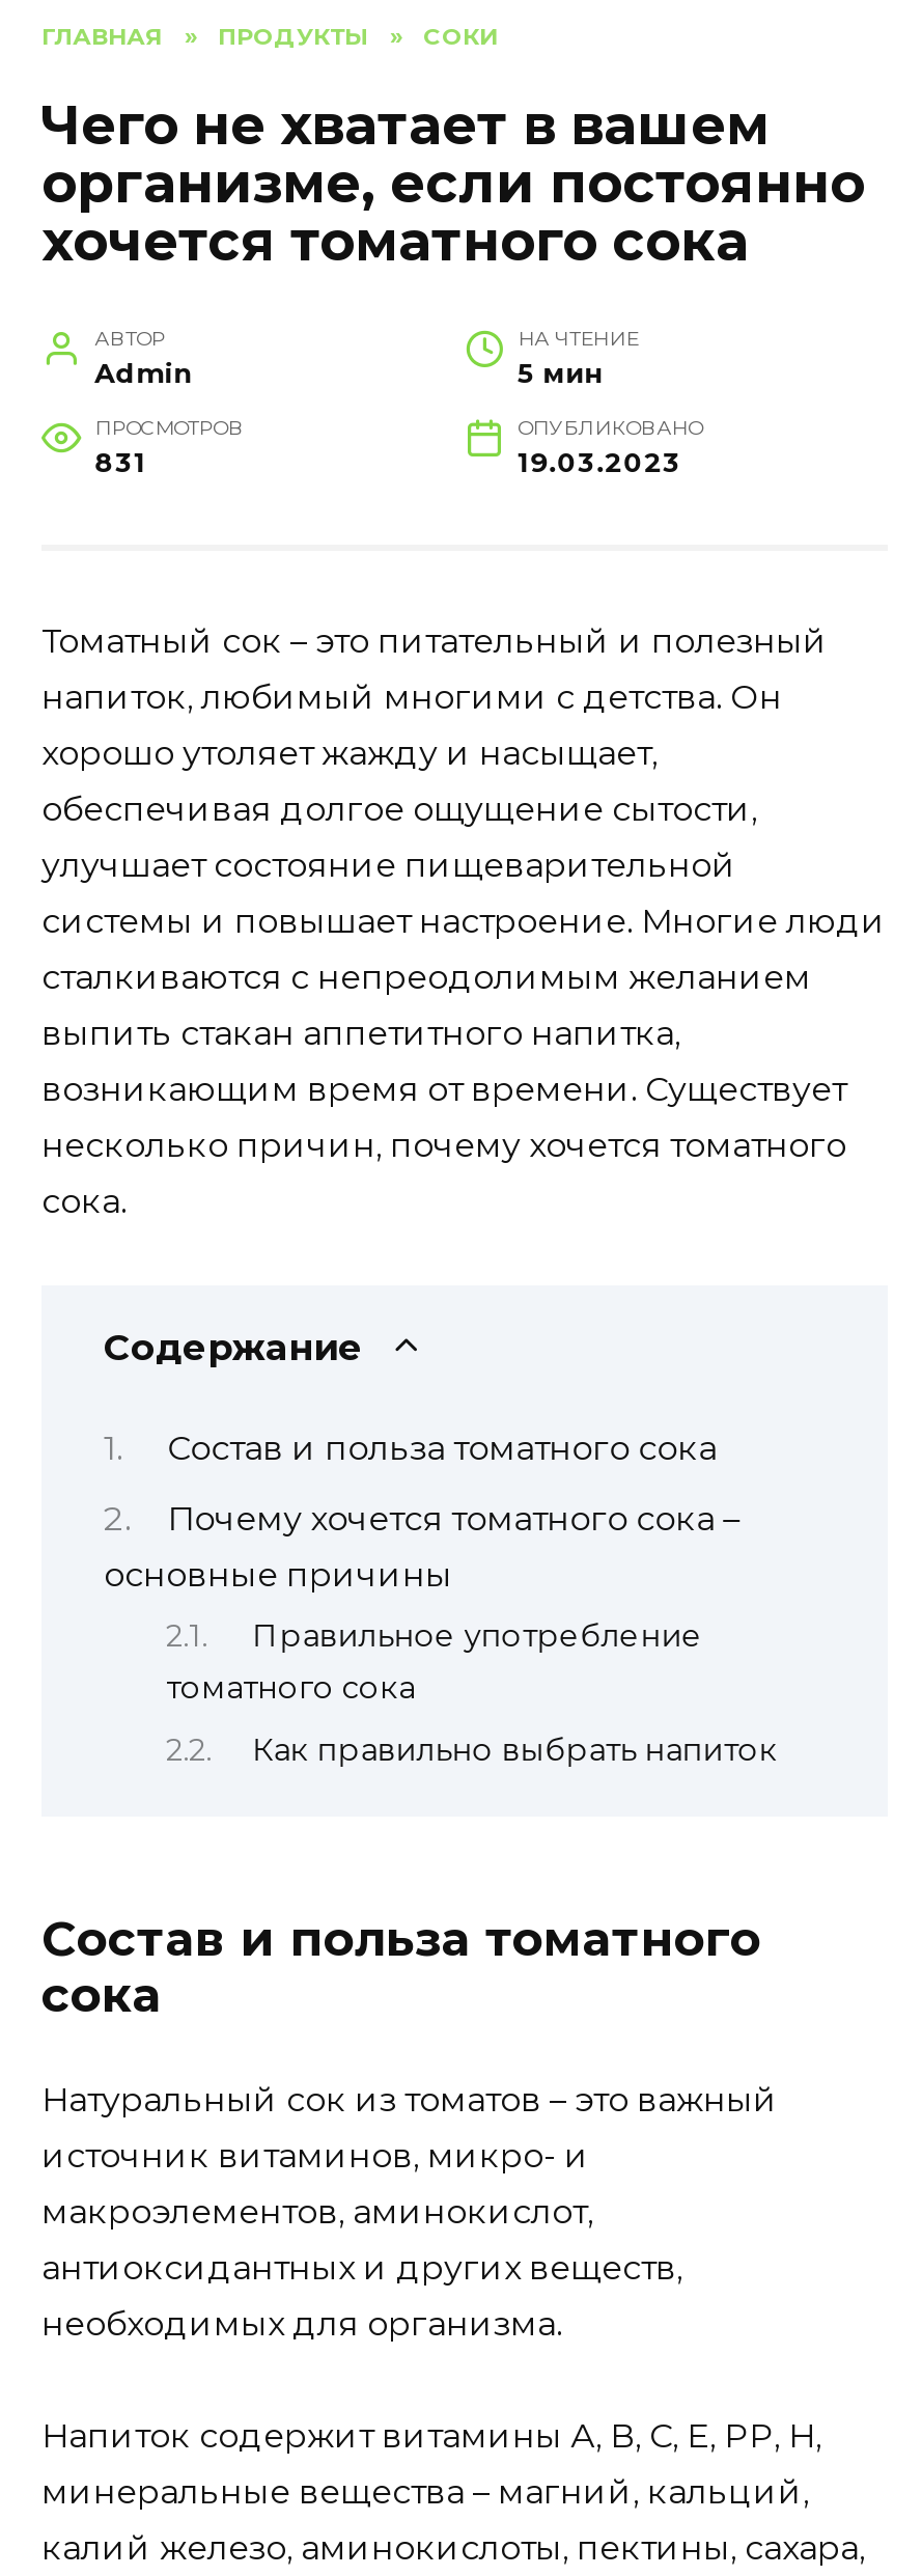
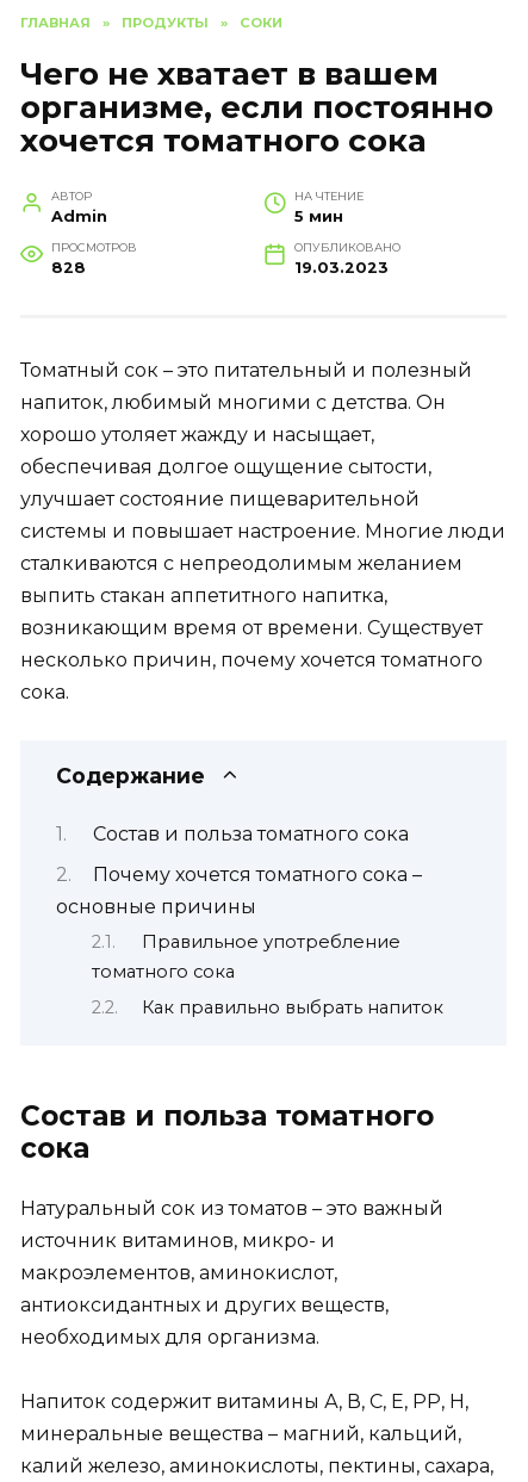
- 831
+ 828
